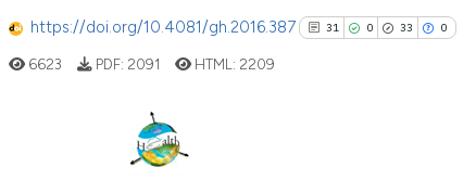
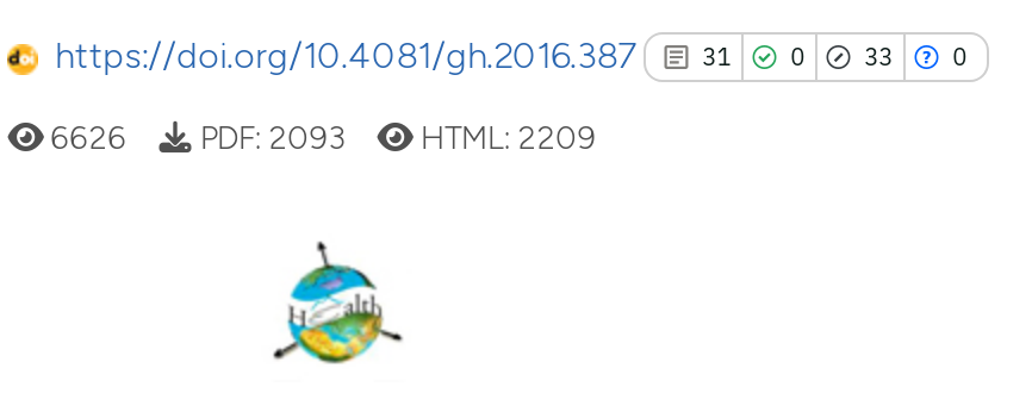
- 6623
+ 6626

- PDF: 2091
+ PDF: 2093
